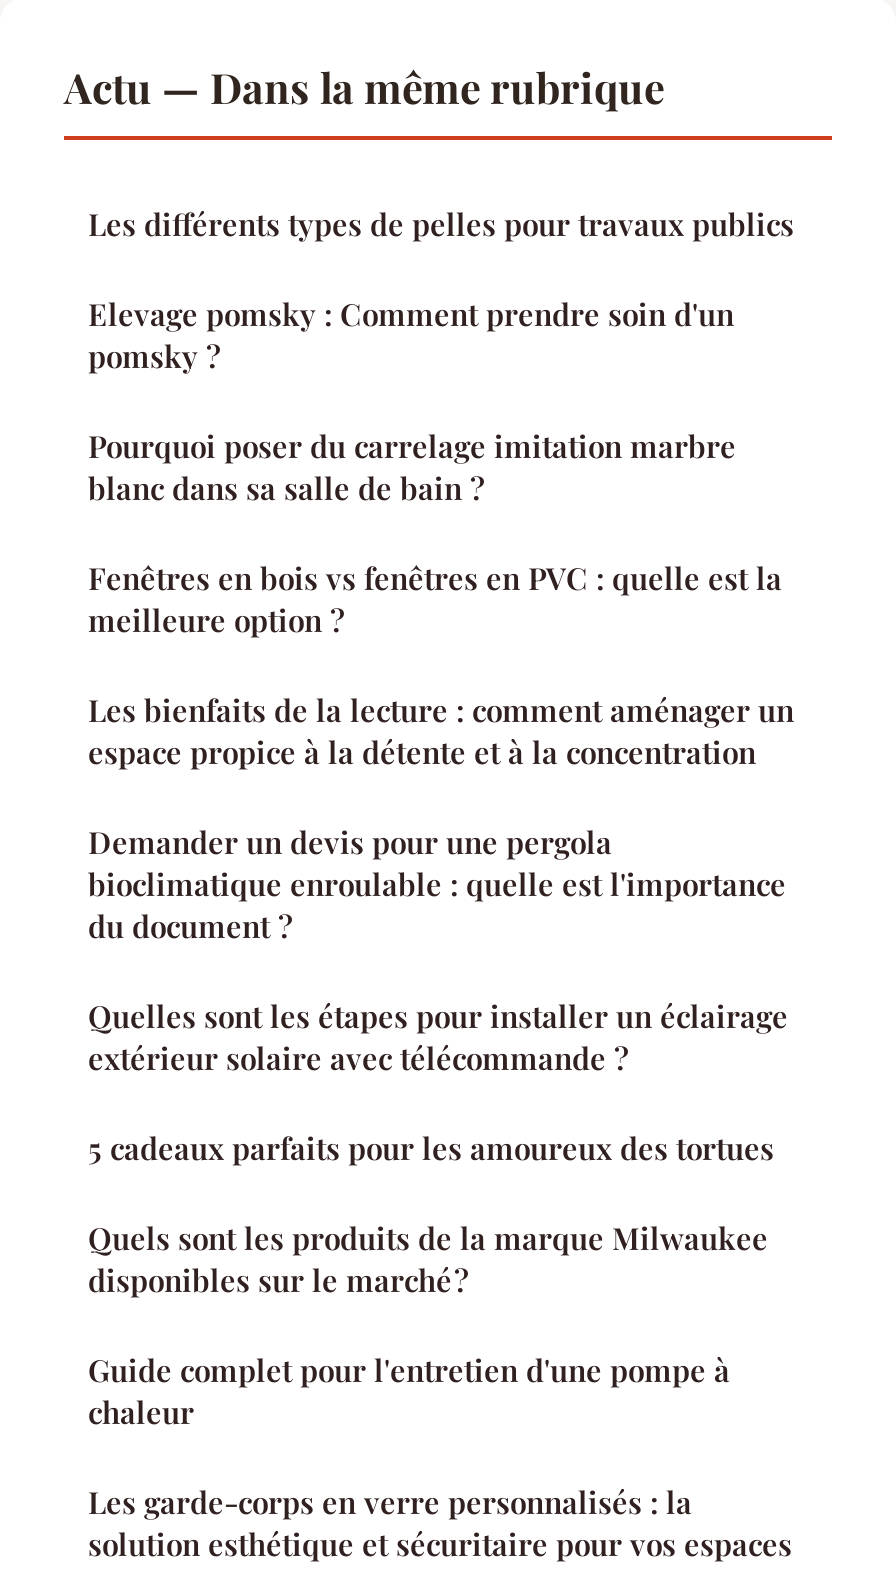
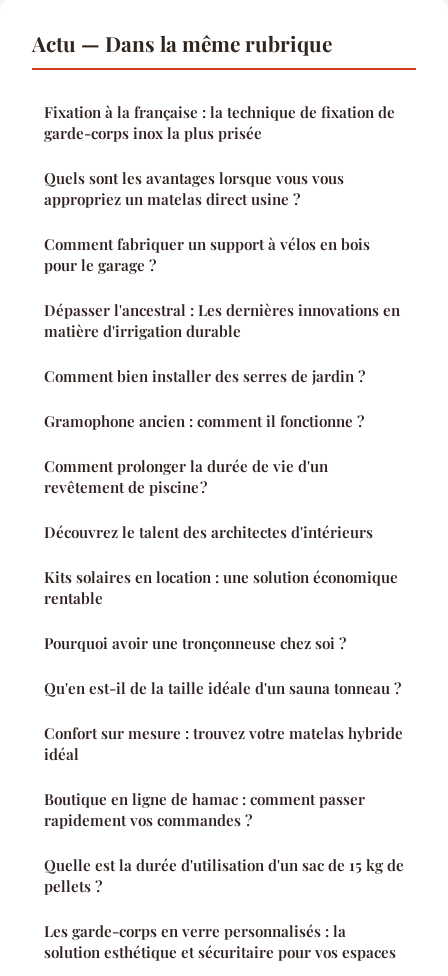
- Les différents types de pelles pour travaux publics
- Elevage pomsky : Comment prendre soin d'un
- pomsky ?
- Pourquoi poser du carrelage imitation marbre
- blanc dans sa salle de bain ?
- Fenêtres en bois vs fenêtres en PVC : quelle est la
- meilleure option ?
- Les bienfaits de la lecture : comment aménager un
- espace propice à la détente et à la concentration
- Demander un devis pour une pergola
- bioclimatique enroulable : quelle est l'importance
- du document ?
- Quelles sont les étapes pour installer un éclairage
- extérieur solaire avec télécommande ?
- 5 cadeaux parfaits pour les amoureux des tortues
- Quels sont les produits de la marque Milwaukee
- disponibles sur le marché ?
- Guide complet pour l'entretien d'une pompe à
- chaleur
+ Fixation à la française : la technique de fixation de
+ garde-corps inox la plus prisée
+ Quels sont les avantages lorsque vous vous
+ appropriez un matelas direct usine ?
+ Comment fabriquer un support à vélos en bois
+ pour le garage ?
+ Dépasser l'ancestral : Les dernières innovations en
+ matière d'irrigation durable
+ Comment bien installer des serres de jardin ?
+ Gramophone ancien : comment il fonctionne ?
+ Comment prolonger la durée de vie d'un
+ revêtement de piscine ?
+ Découvrez le talent des architectes d'intérieurs
+ Kits solaires en location : une solution économique
+ rentable
+ Pourquoi avoir une tronçonneuse chez soi ?
+ Qu'en est-il de la taille idéale d'un sauna tonneau ?
+ Confort sur mesure : trouvez votre matelas hybride
+ idéal
+ Boutique en ligne de hamac : comment passer
+ rapidement vos commandes ?
+ Quelle est la durée d'utilisation d'un sac de 15 kg de
+ pellets ?
